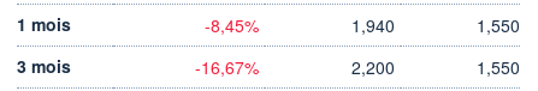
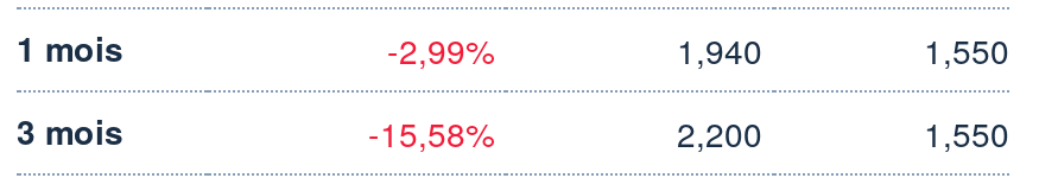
- -8,45%
+ -2,99%

- -16,67%
+ -15,58%
